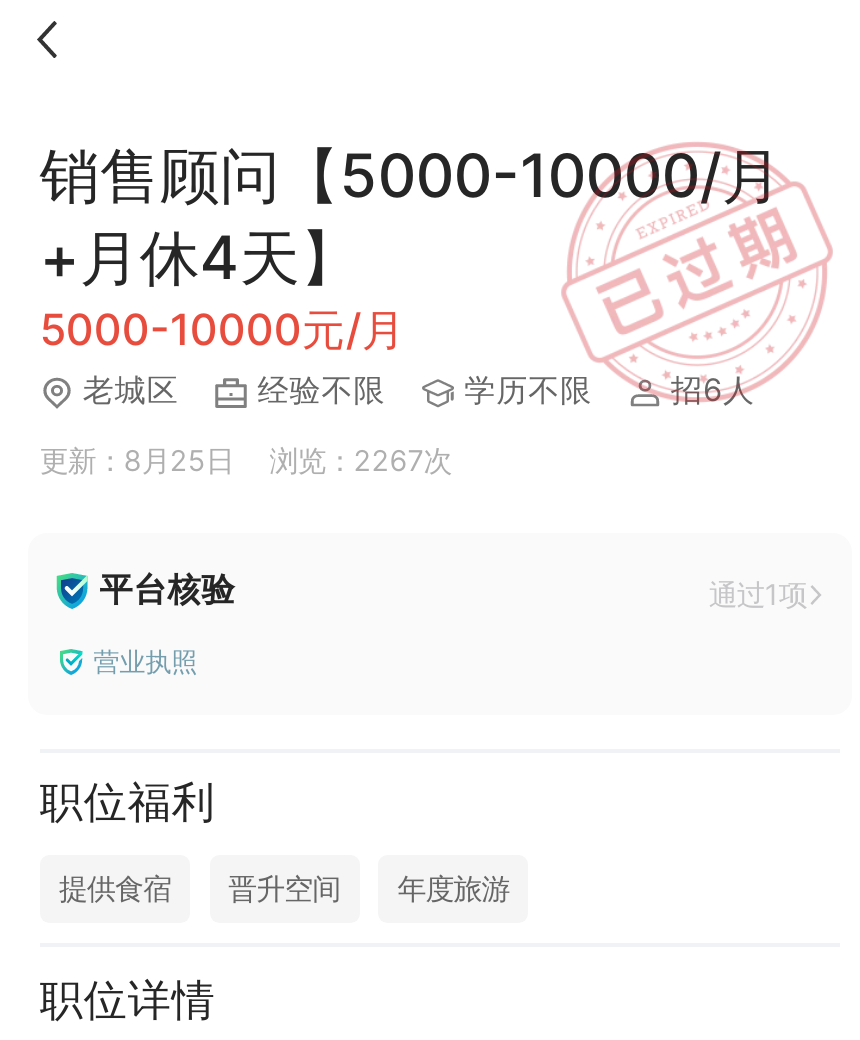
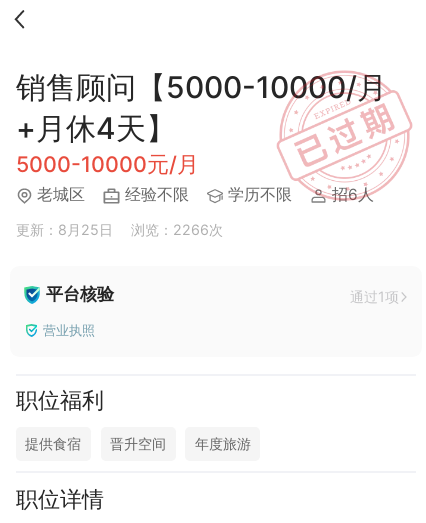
- 更新：8月25日 浏览：2267次
+ 更新：8月25日 浏览：2266次
